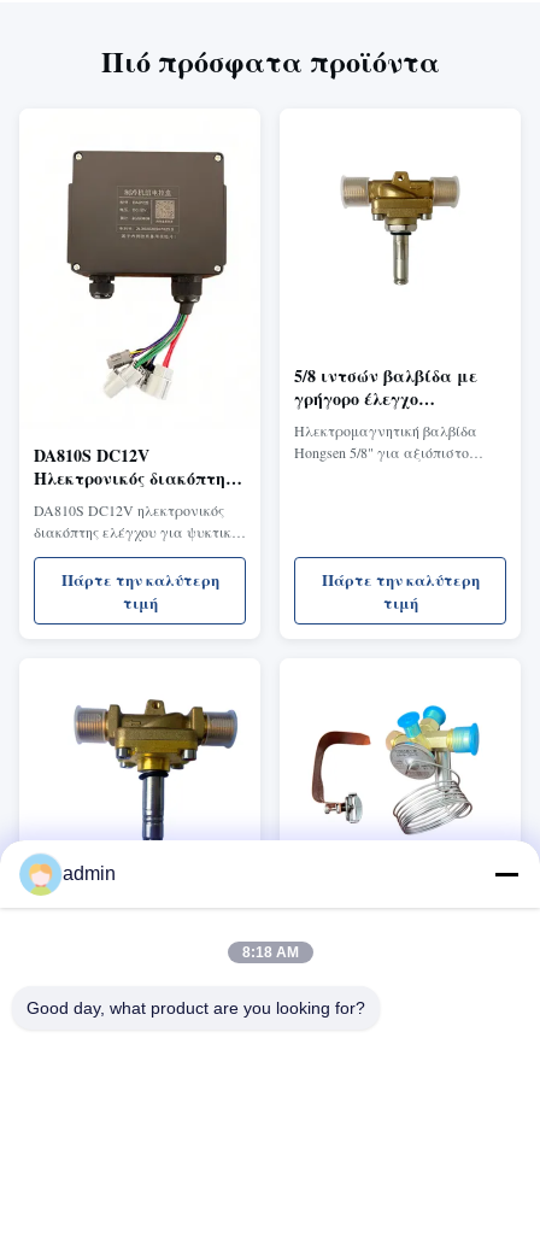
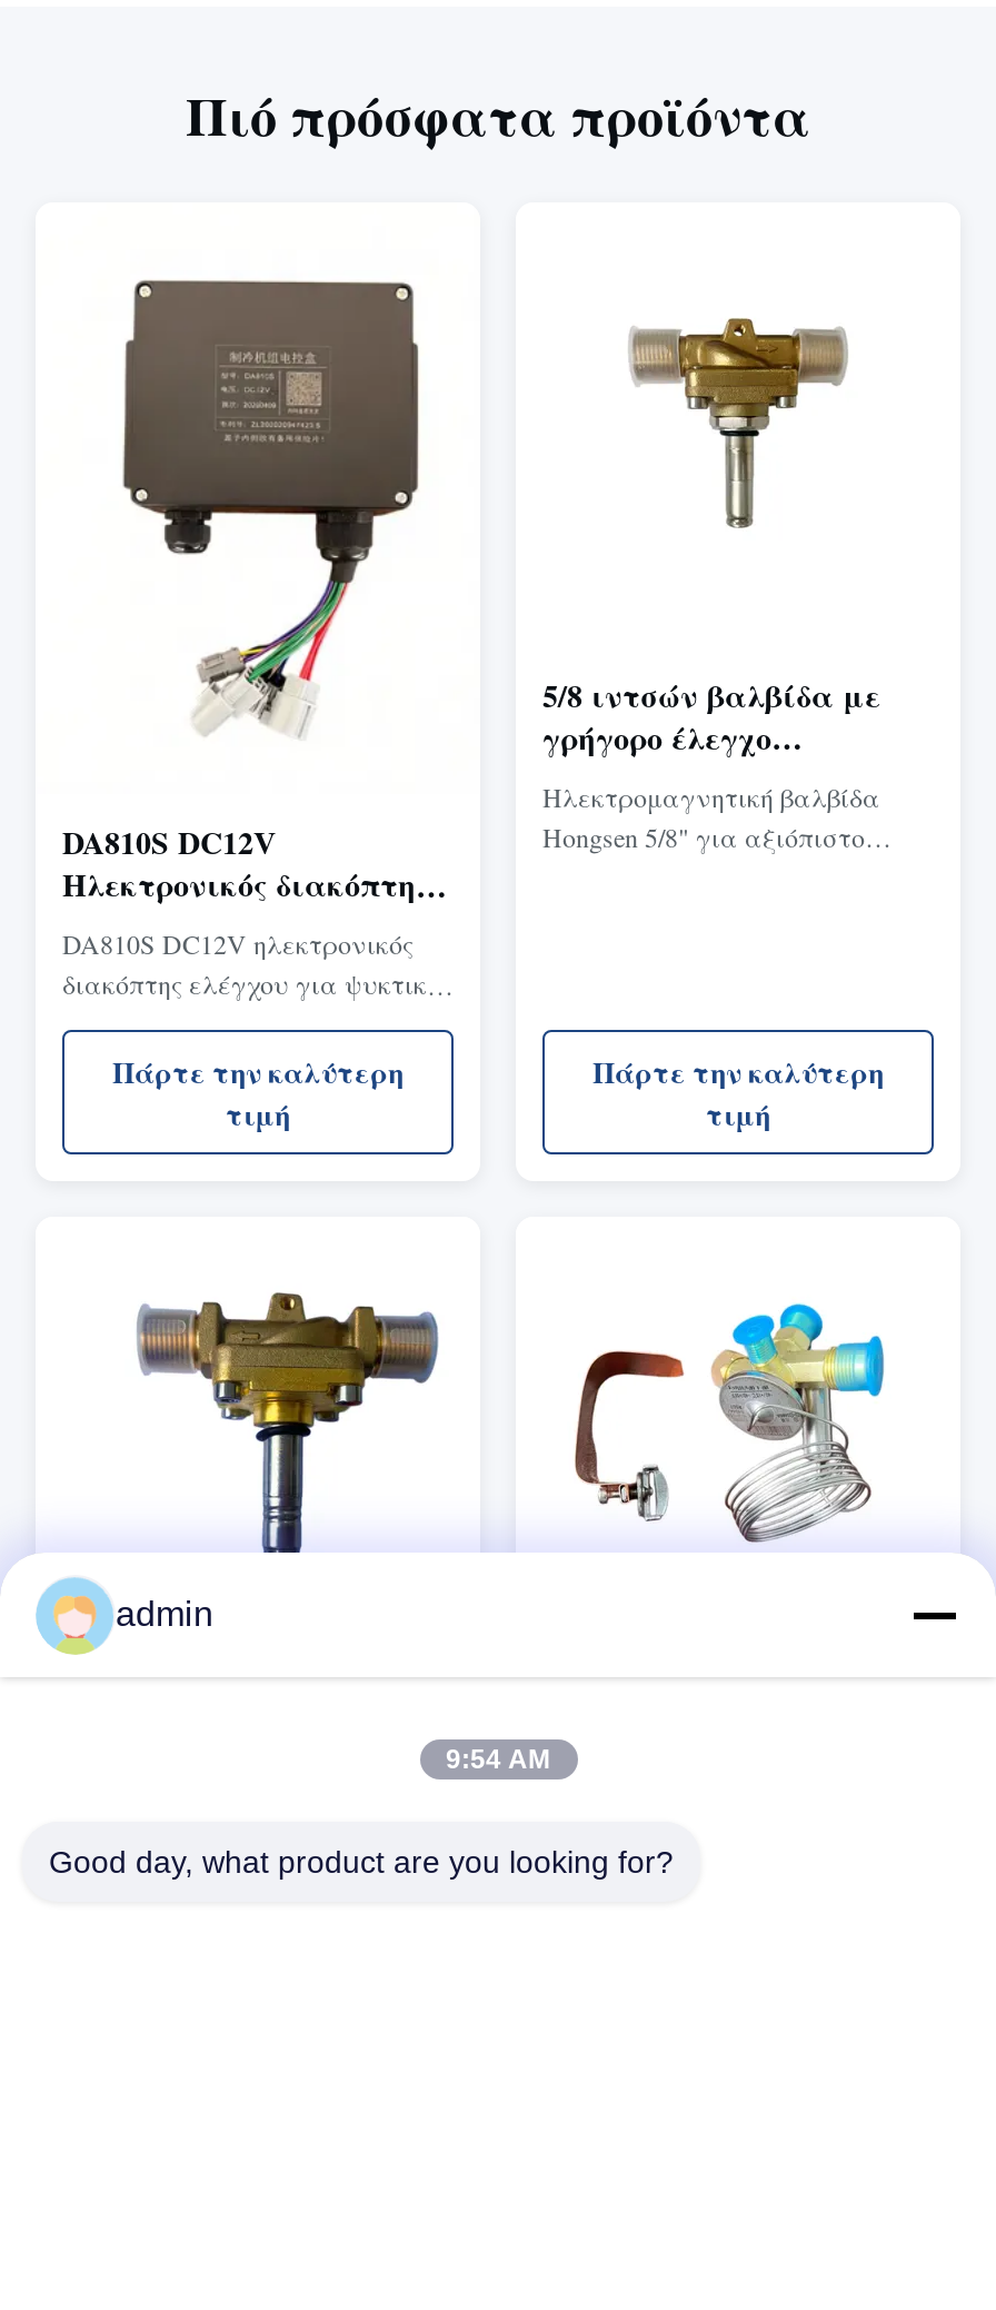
- 8:18 AM
+ 9:54 AM
